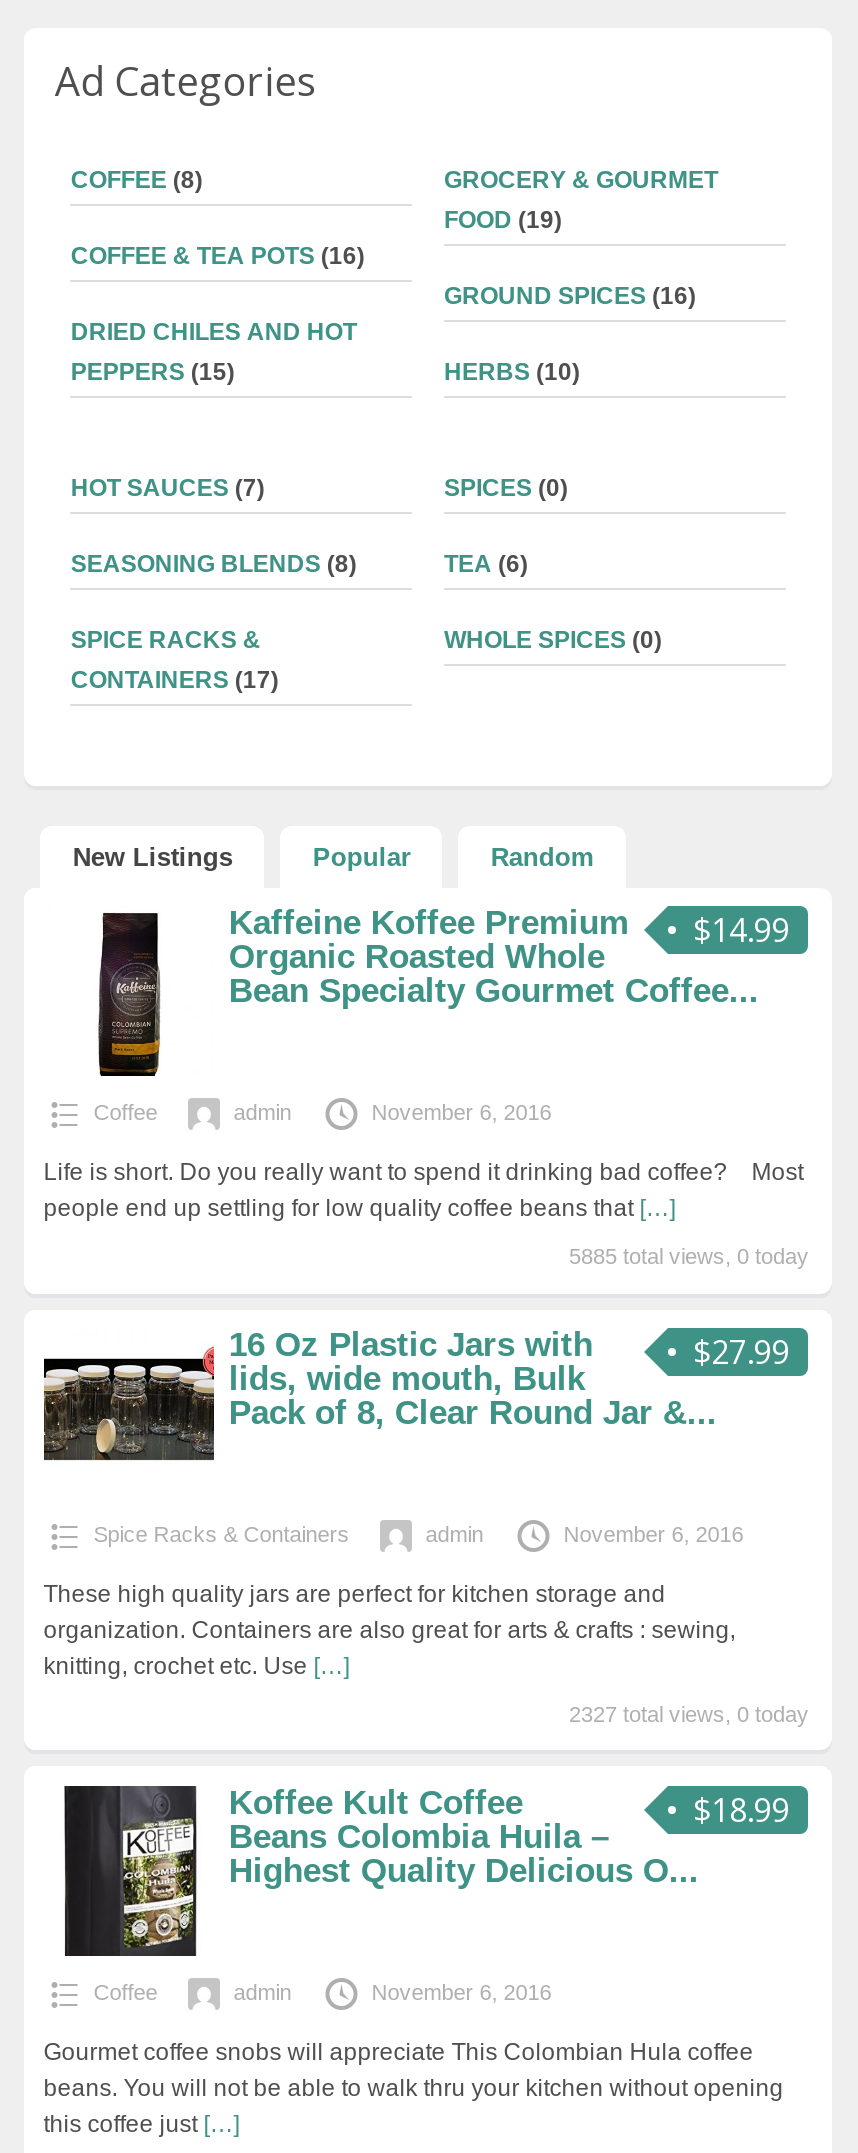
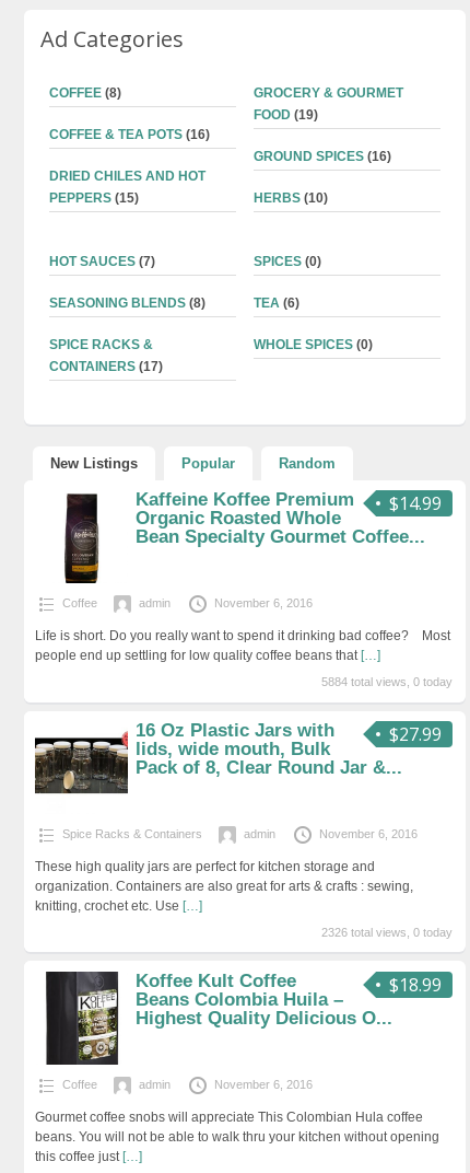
- 5885 total views, 0 today
+ 5884 total views, 0 today

- 2327 total views, 0 today
+ 2326 total views, 0 today
